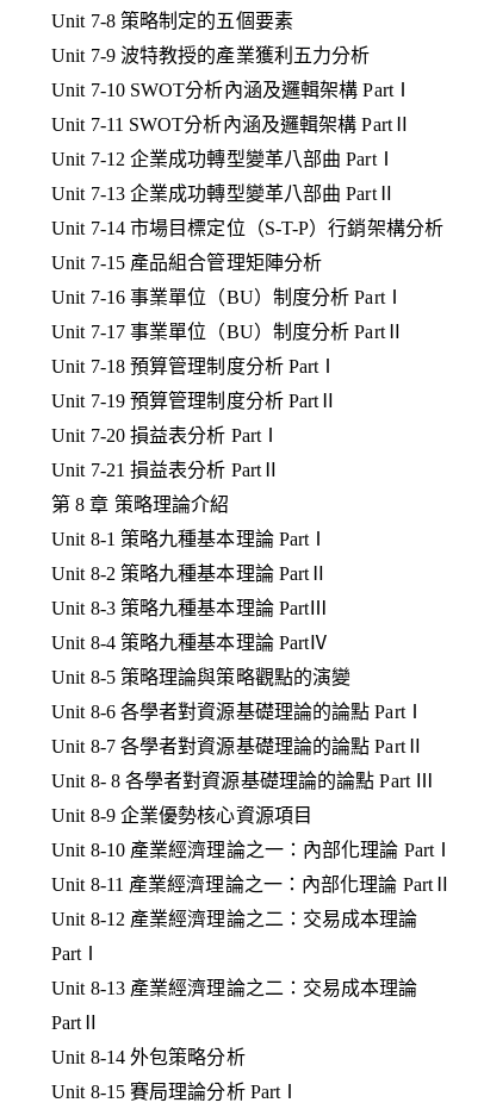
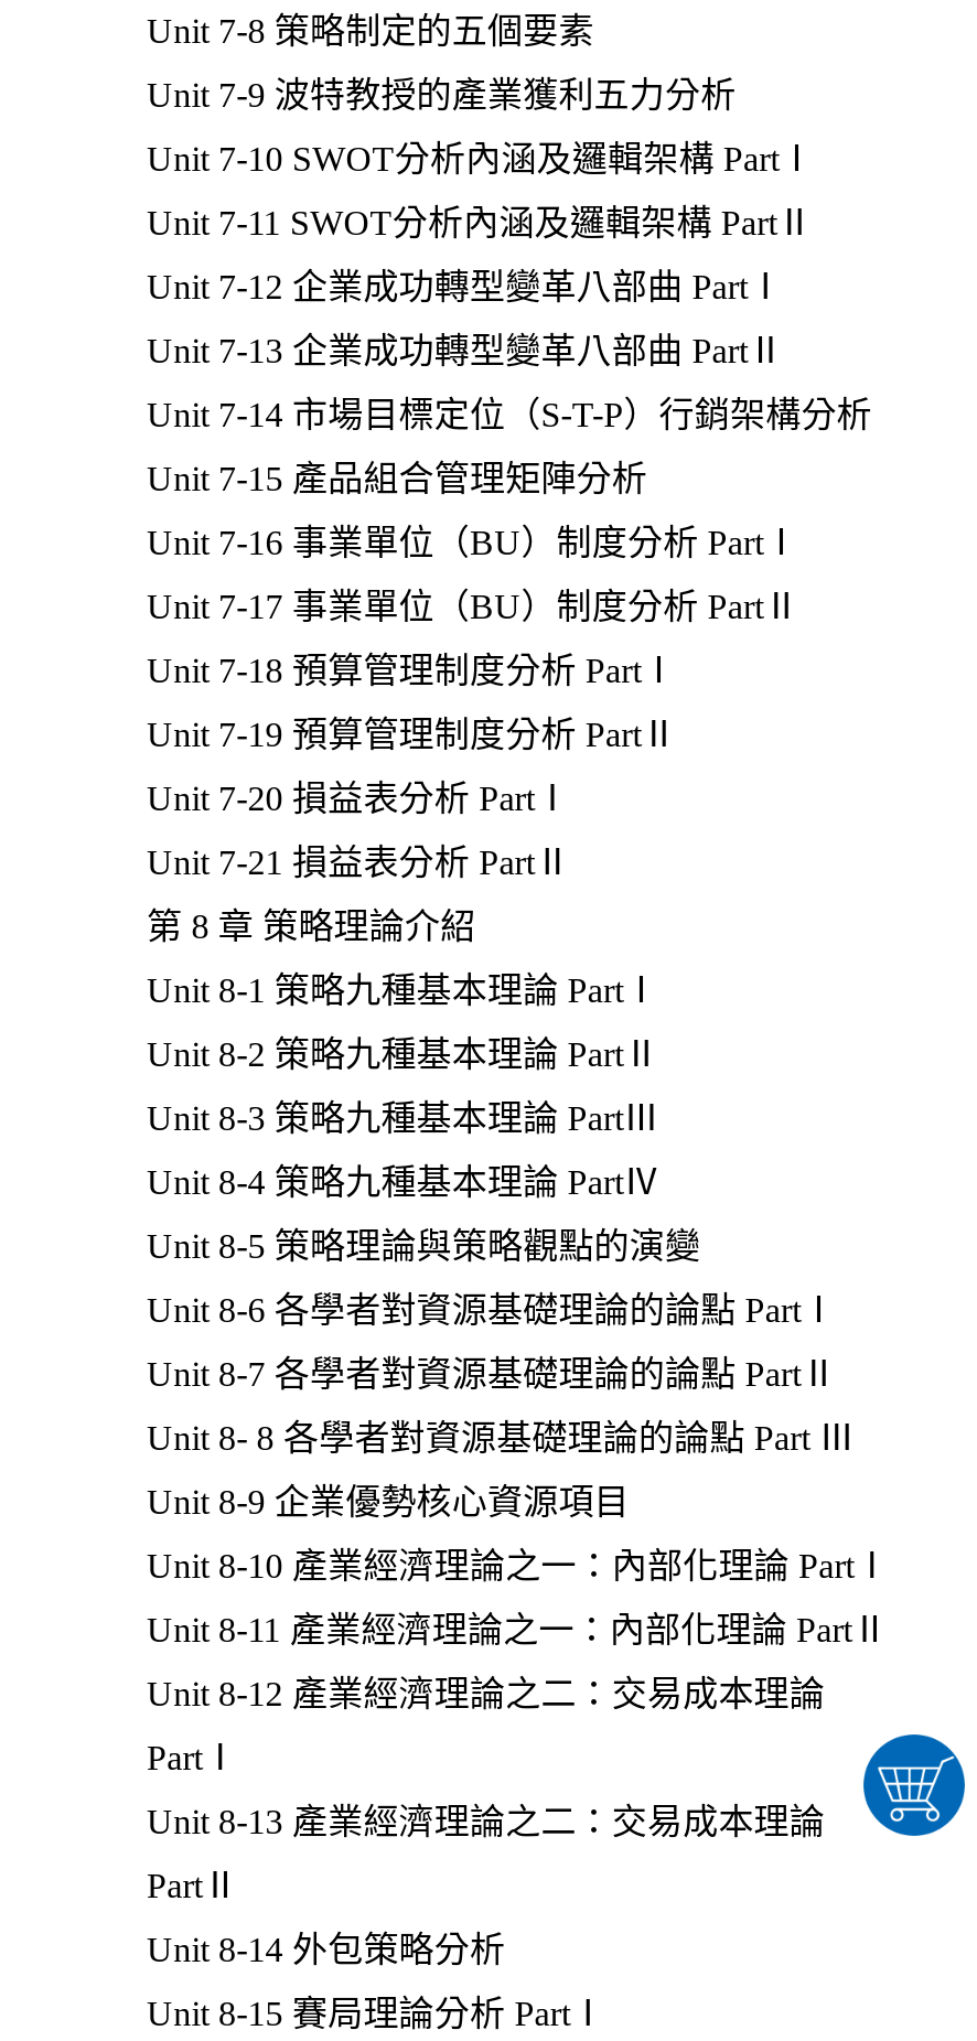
+ [image]
